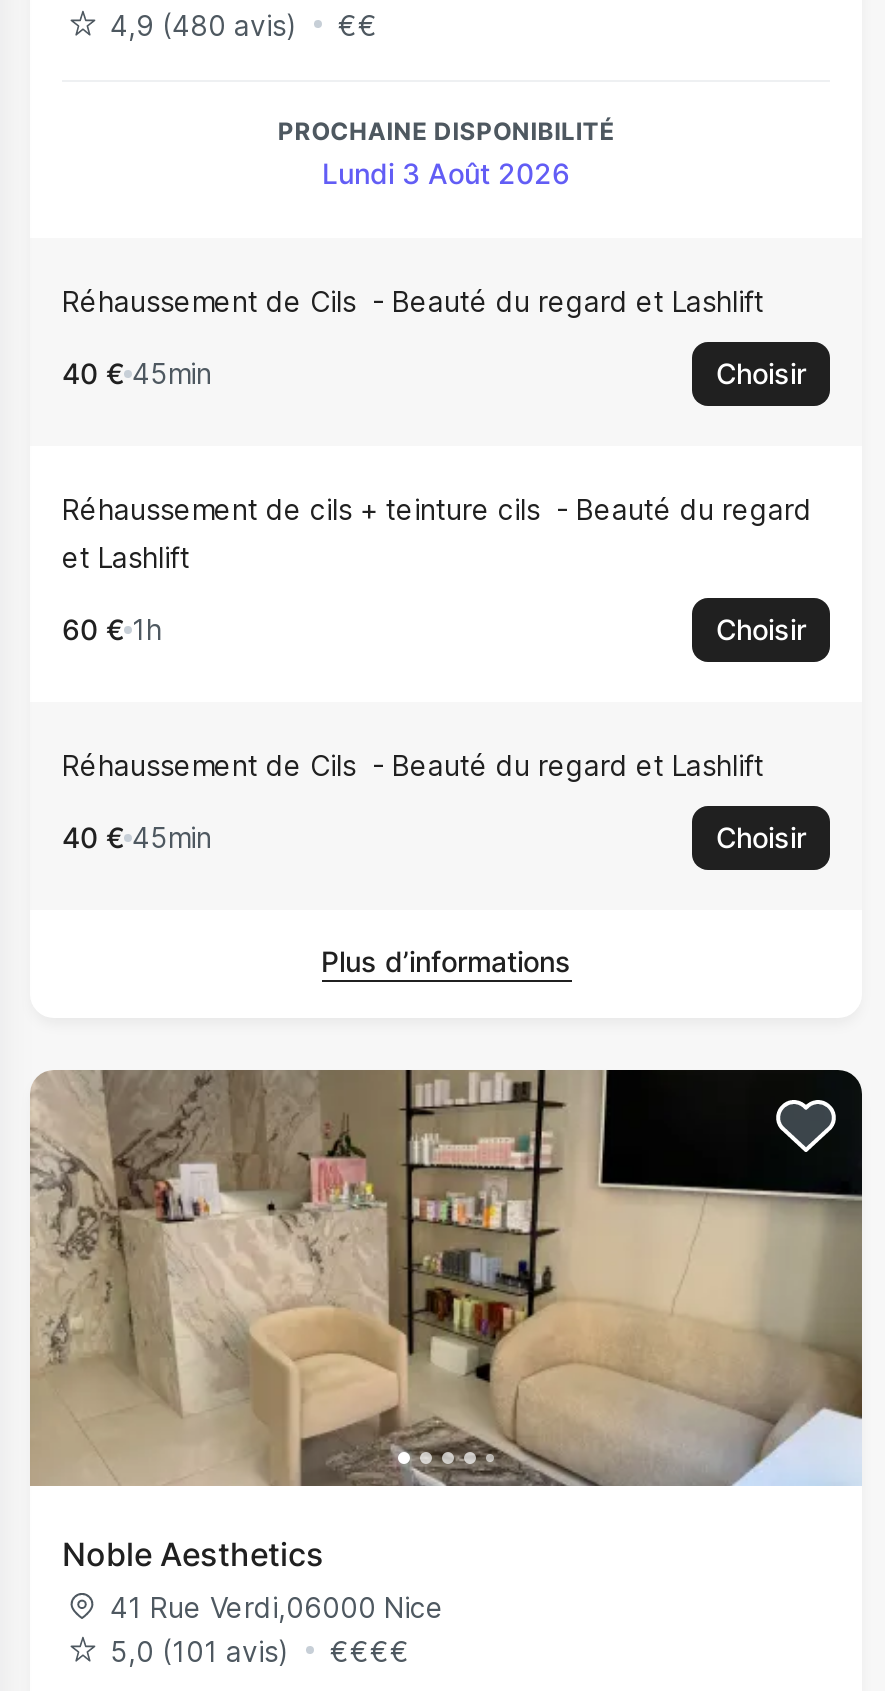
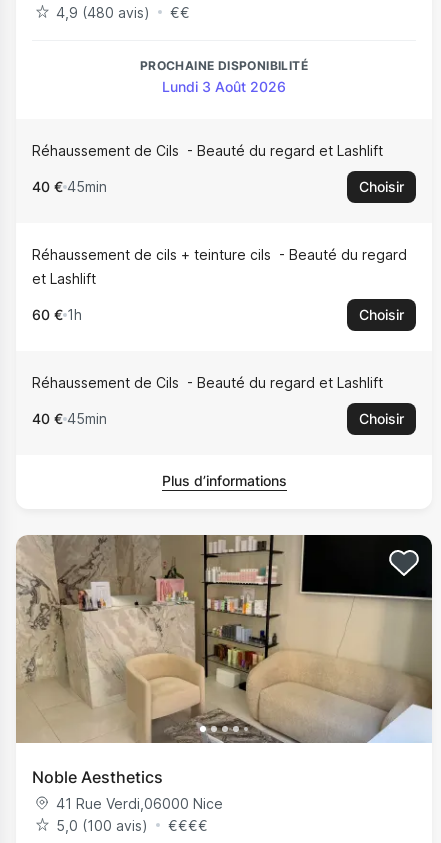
- 5,0 (101 avis)
+ 5,0 (100 avis)
